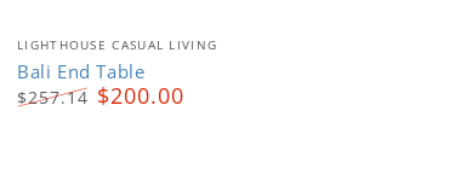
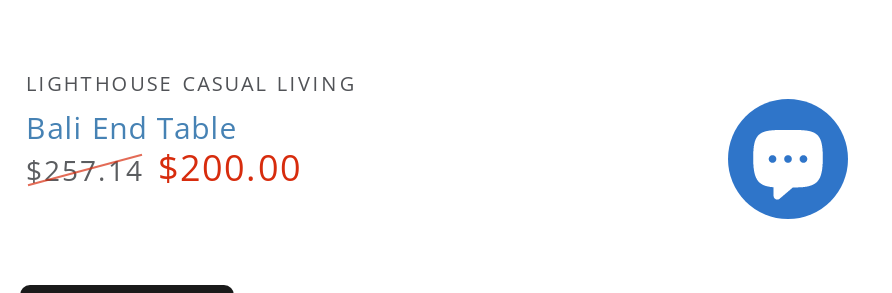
+ [image]
